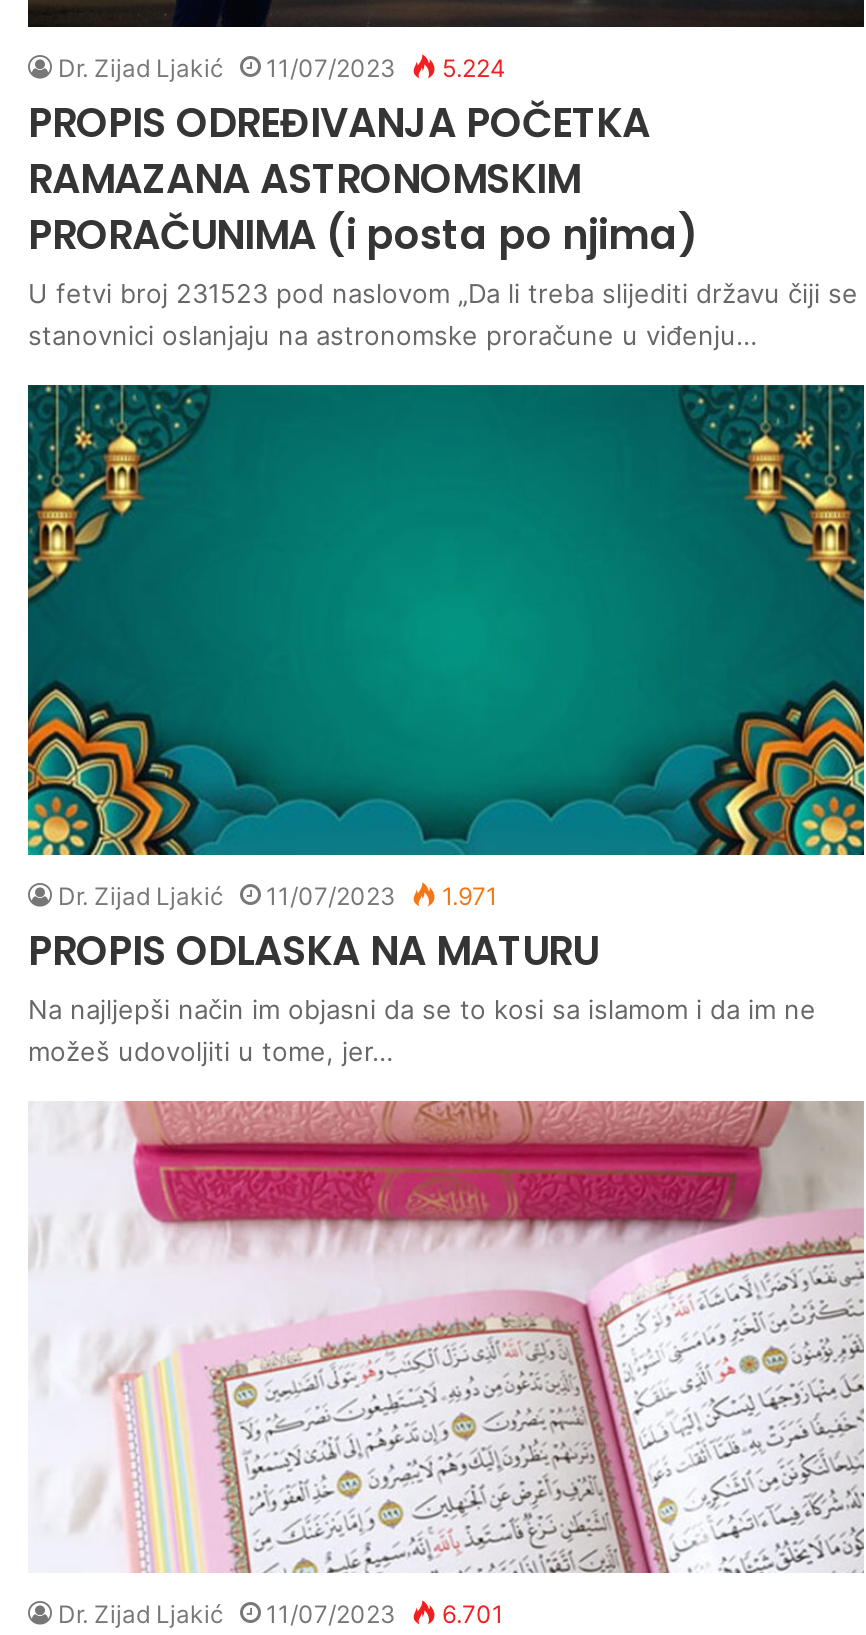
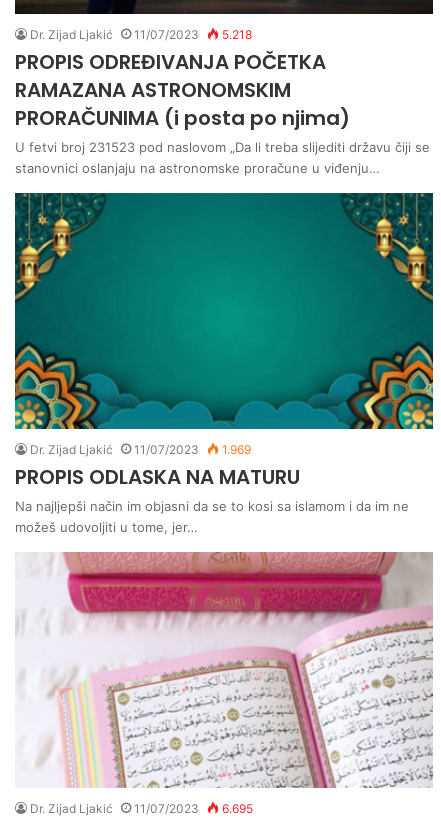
- Dr. Zijad Ljakić 11/07/2023 5.224
+ Dr. Zijad Ljakić 11/07/2023 5.218

- Dr. Zijad Ljakić 11/07/2023 1.971
+ Dr. Zijad Ljakić 11/07/2023 1.969

- Dr. Zijad Ljakić 11/07/2023 6.701
+ Dr. Zijad Ljakić 11/07/2023 6.695
